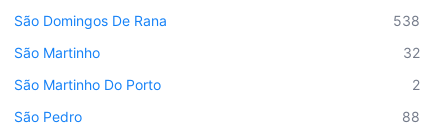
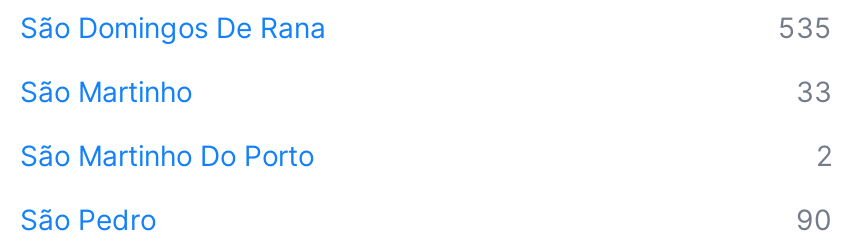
- 538
+ 535

- 32
+ 33

- 88
+ 90
